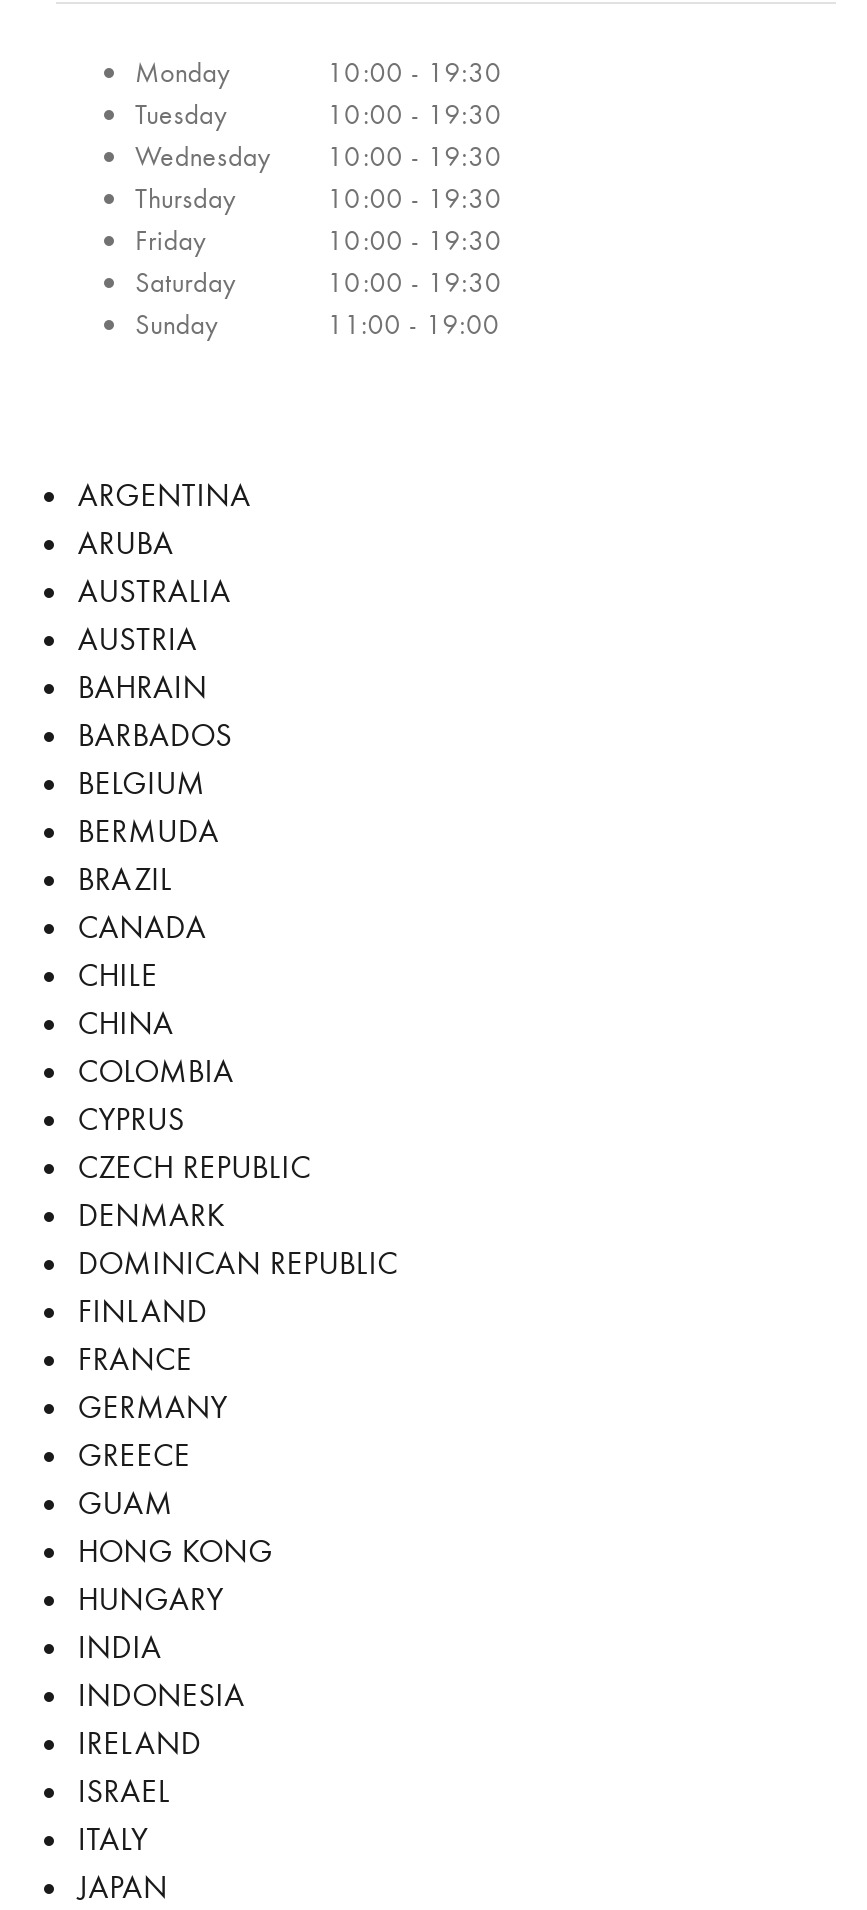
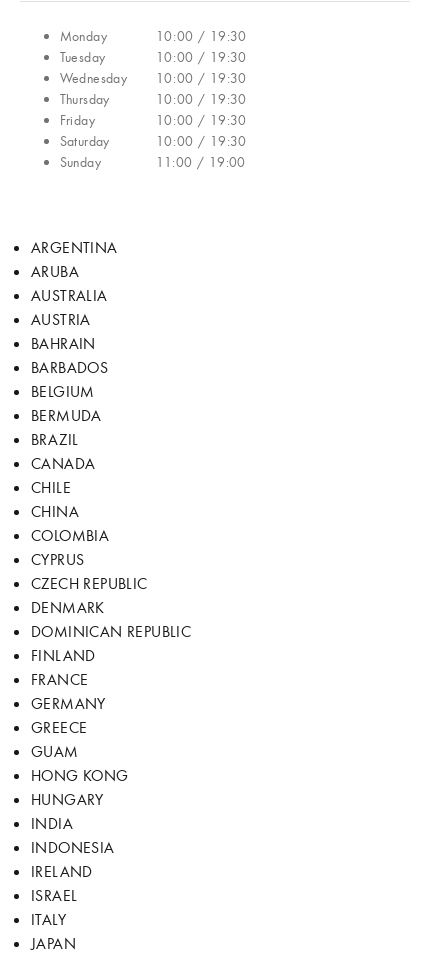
- 10:00 - 19:30
+ 10:00 / 19:30

- 10:00 - 19:30
+ 10:00 / 19:30

- Wednesday 10:00 - 19:30
+ Wednesday 10:00 / 19:30

- 10:00 - 19:30
+ 10:00 / 19:30

- 10:00 - 19:30
+ 10:00 / 19:30

- 10:00 - 19:30
+ 10:00 / 19:30

- 11:00 - 19:00
+ 11:00 / 19:00
